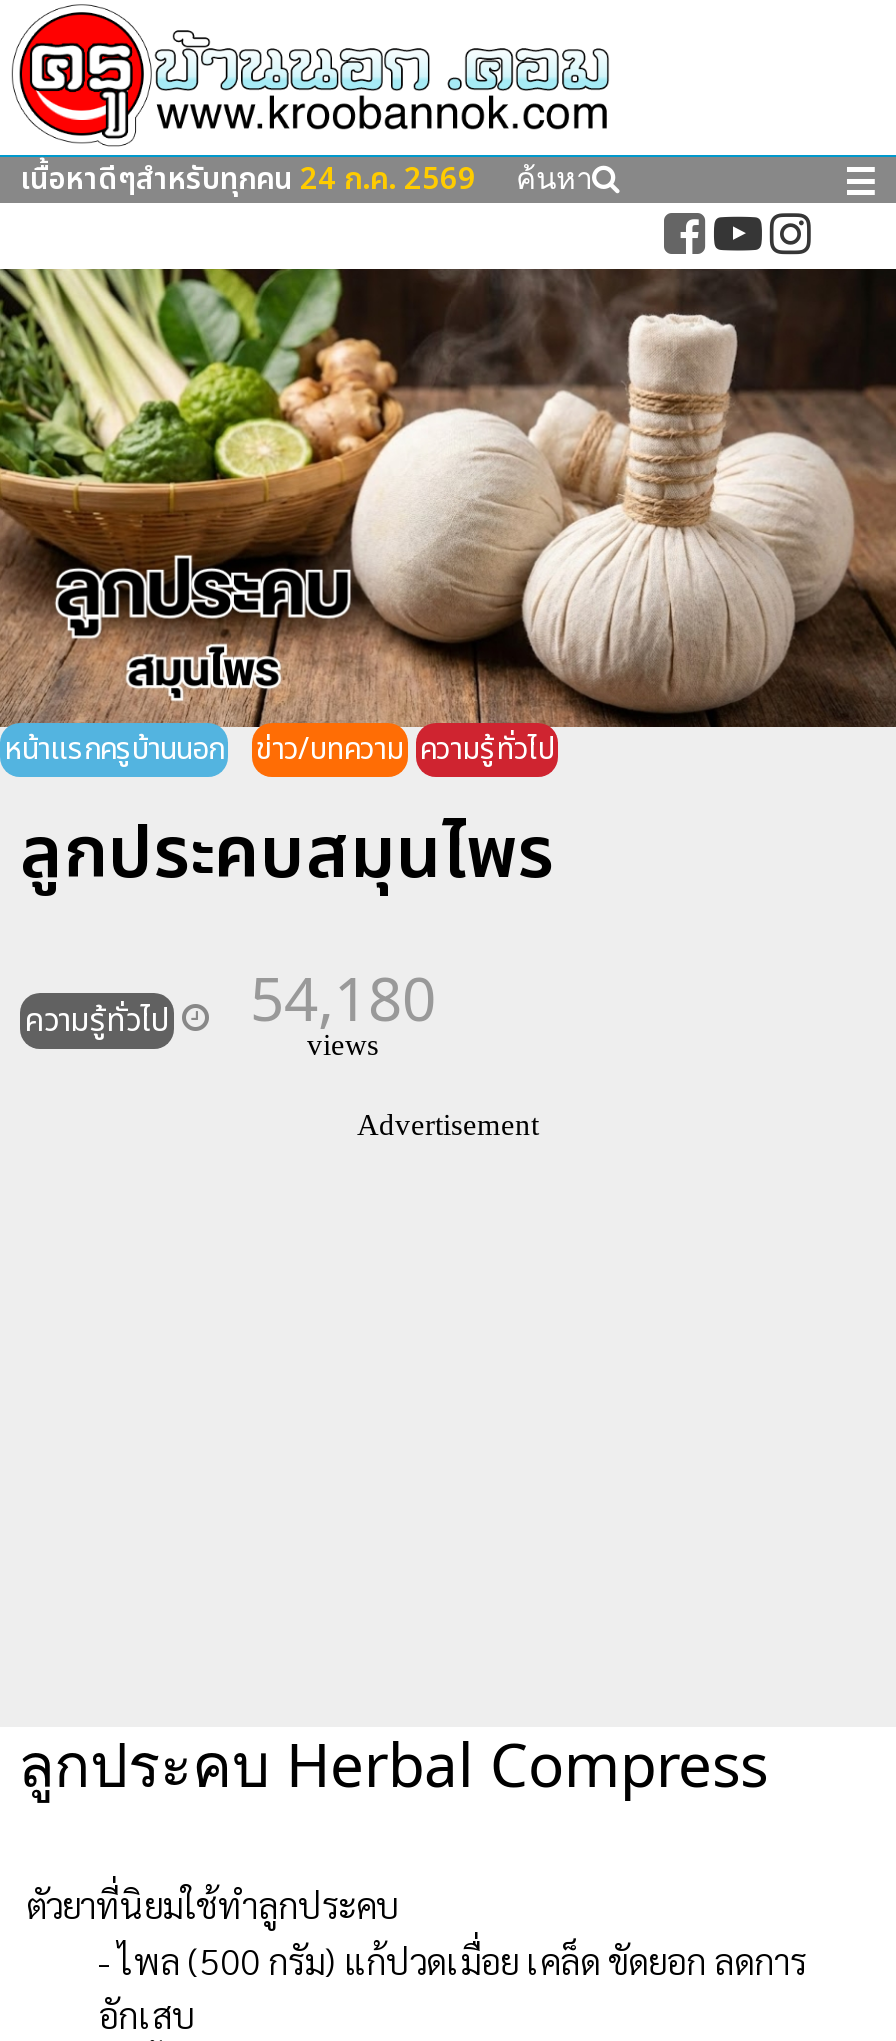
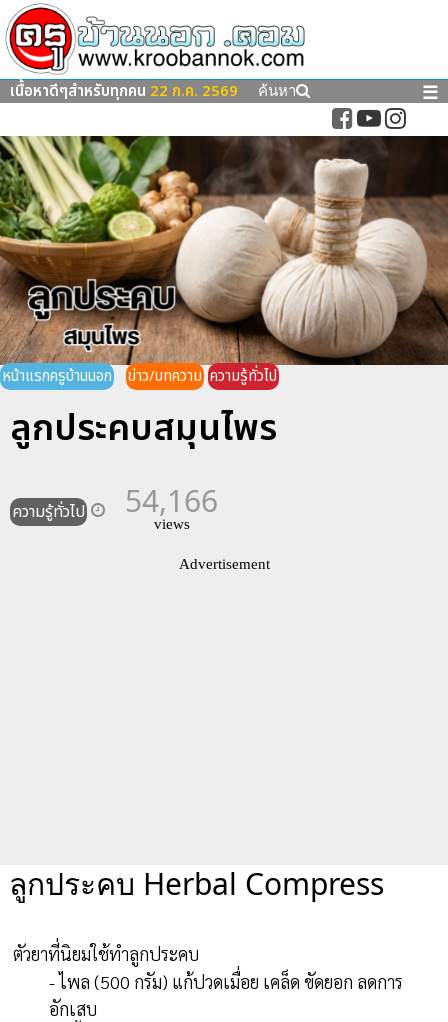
- เนื้อหาดีๆสำหรับทุกคน 24 ก.ค. 2569
+ เนื้อหาดีๆสำหรับทุกคน 22 ก.ค. 2569

- ความรู้ทั่วไป 54,180
+ ความรู้ทั่วไป 54,166
